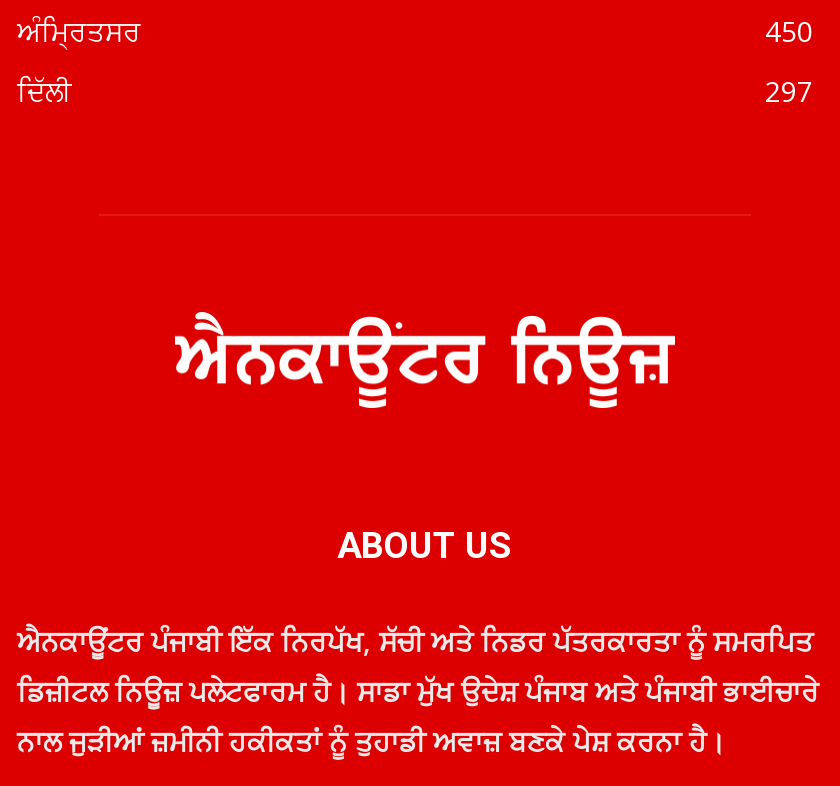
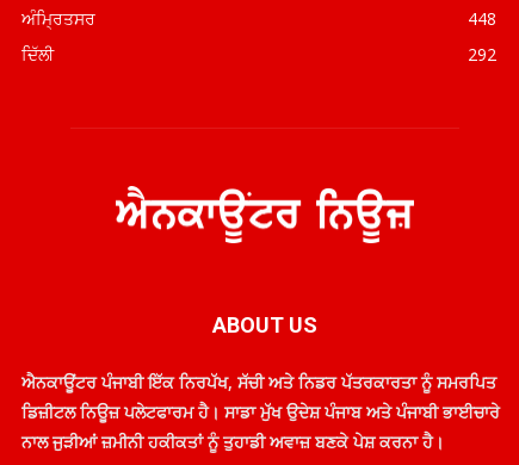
- 450
+ 448

- 297
+ 292
